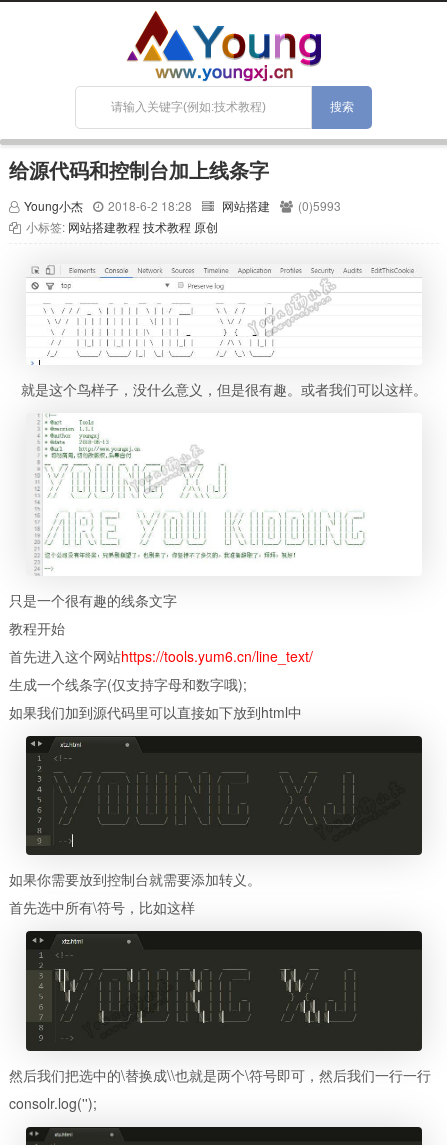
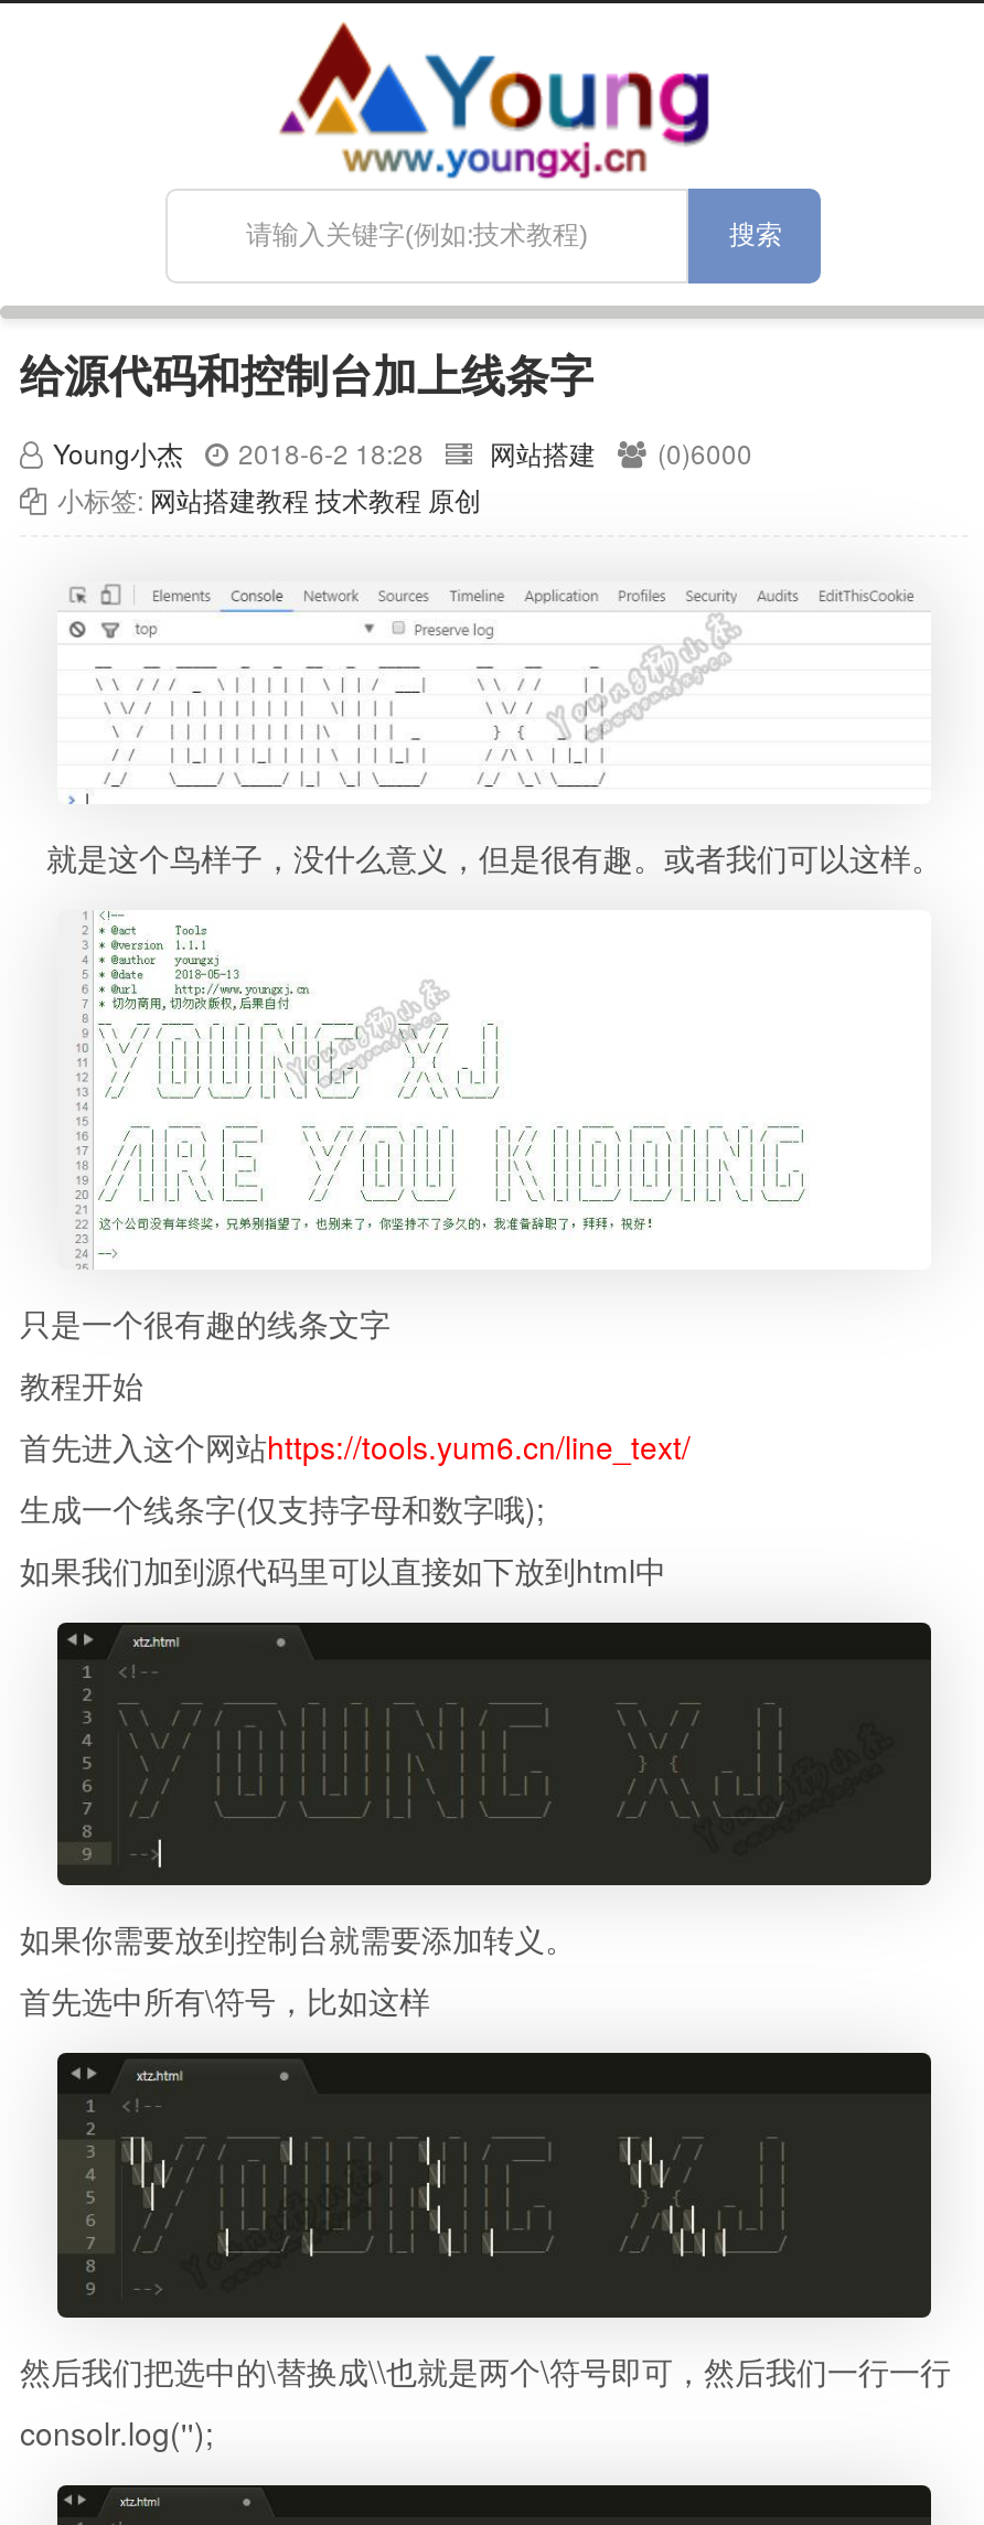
- Young小杰 2018-6-2 18:28 网站搭建 (0)5993
+ Young小杰 2018-6-2 18:28 网站搭建 (0)6000
